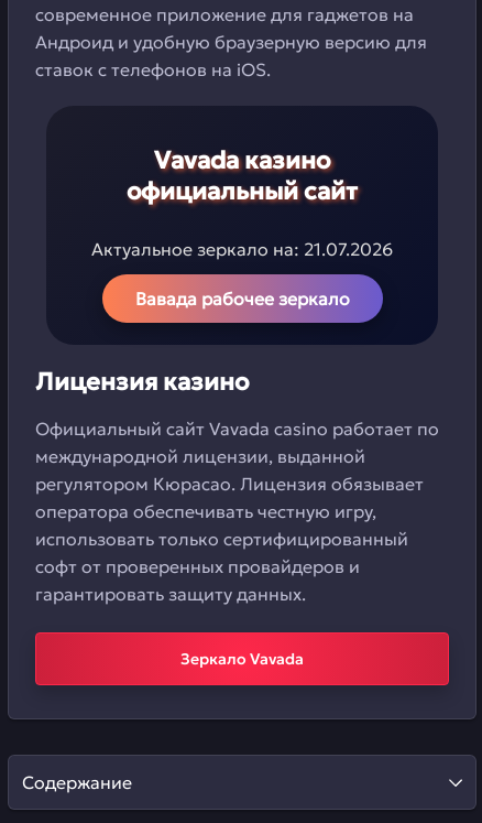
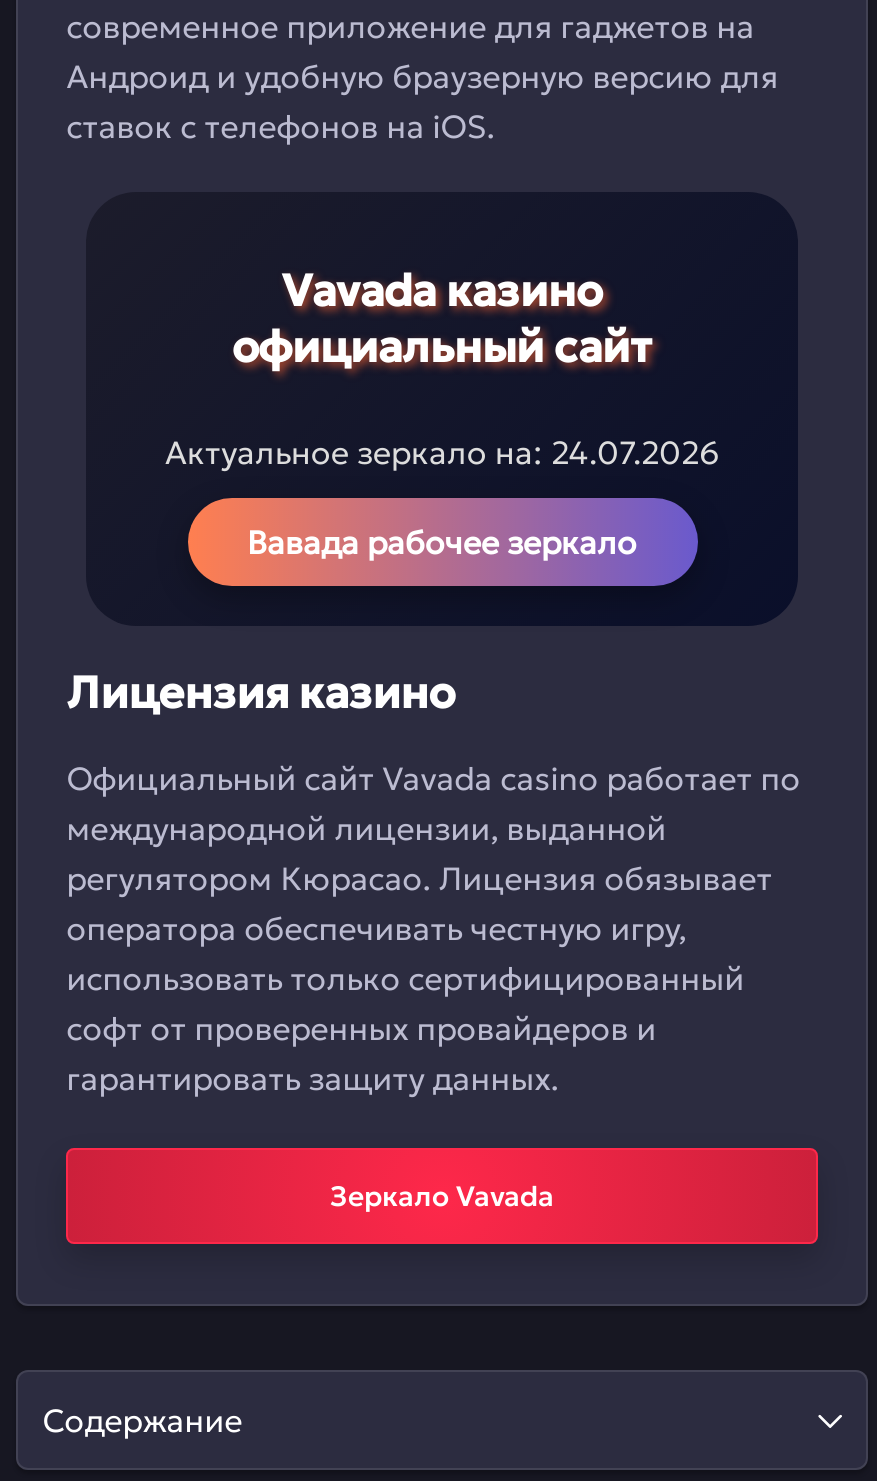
- Актуальное зеркало на: 21.07.2026
+ Актуальное зеркало на: 24.07.2026
